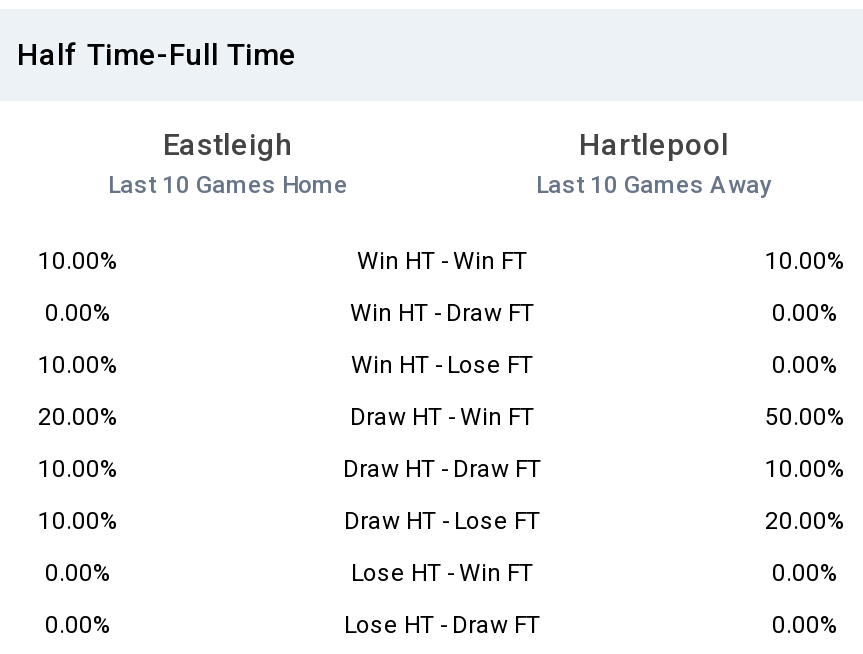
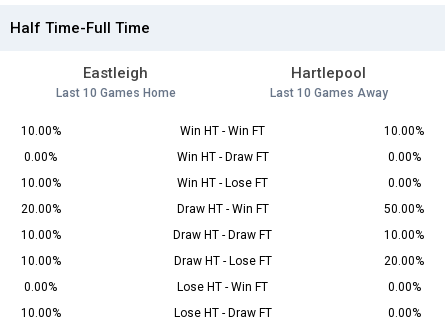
- 0.00%
+ 10.00%
